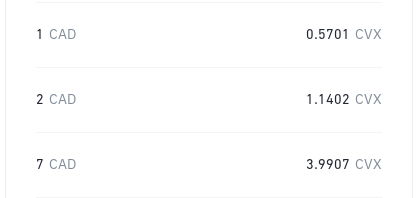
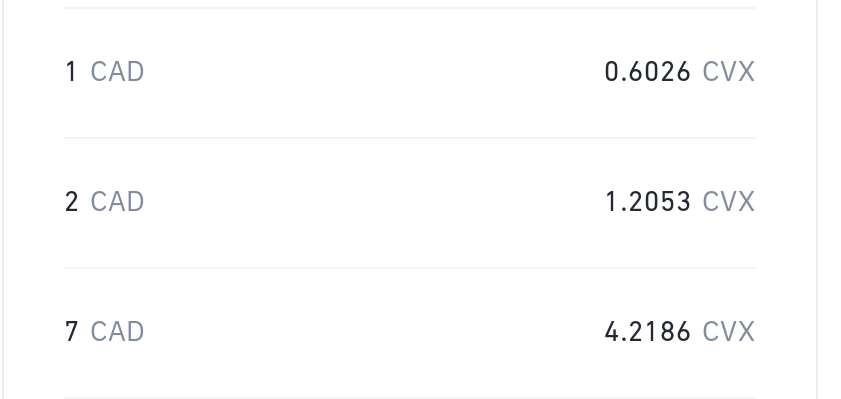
- 0.5701 CVX
+ 0.6026 CVX

- 1.1402 CVX
+ 1.2053 CVX

- 3.9907 CVX
+ 4.2186 CVX
